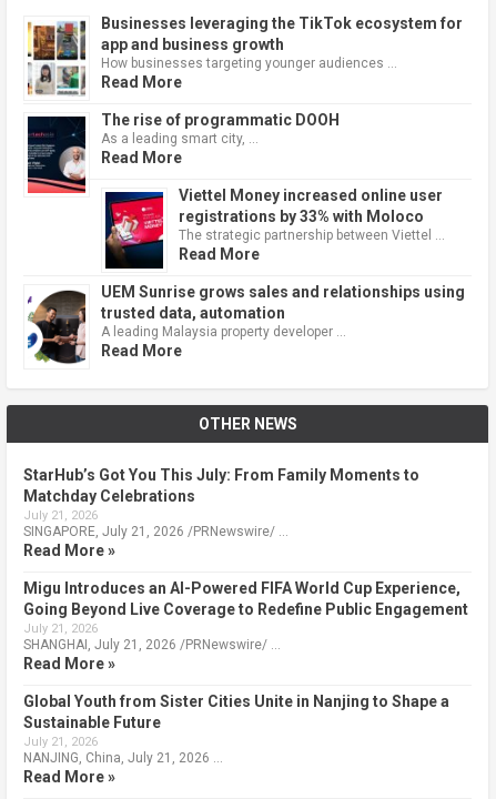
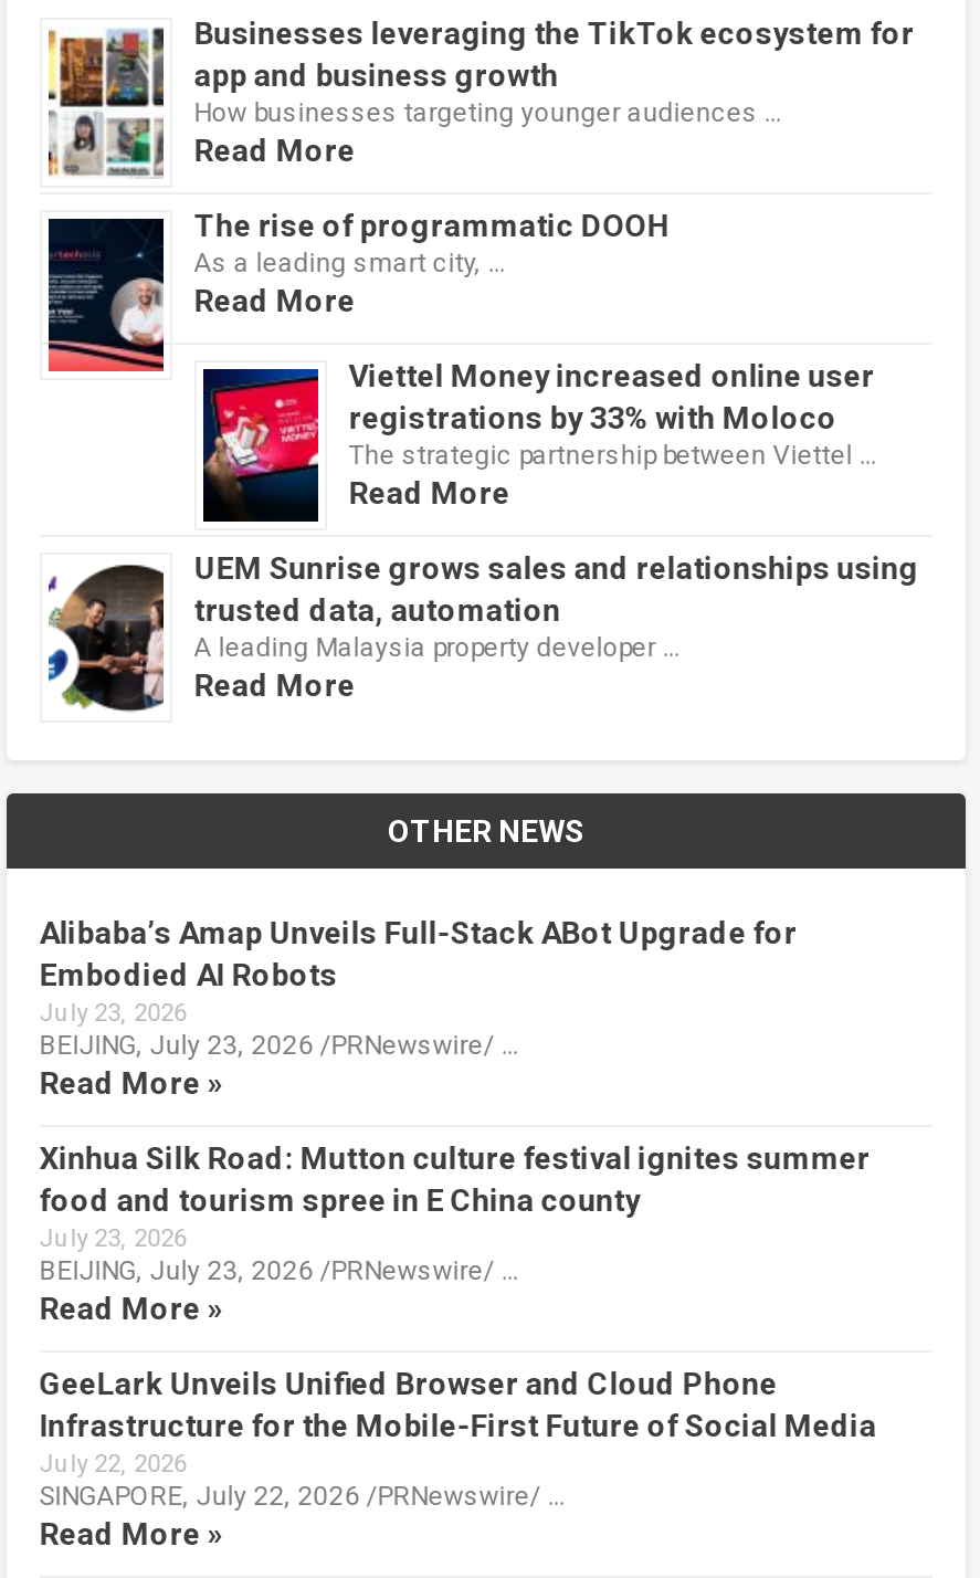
- StarHub’s Got You This July: From Family Moments to
- Matchday Celebrations
- July 21, 2026
- SINGAPORE, July 21, 2026 /PRNewswire/ …
+ Alibaba’s Amap Unveils Full-Stack ABot Upgrade for
+ Embodied AI Robots
+ July 23, 2026
+ BEIJING, July 23, 2026 /PRNewswire/ …

- Migu Introduces an AI-Powered FIFA World Cup Experience,
- Going Beyond Live Coverage to Redefine Public Engagement
- July 21, 2026
- SHANGHAI, July 21, 2026 /PRNewswire/ …
+ Xinhua Silk Road: Mutton culture festival ignites summer
+ food and tourism spree in E China county
+ July 23, 2026
+ BEIJING, July 23, 2026 /PRNewswire/ …

- Global Youth from Sister Cities Unite in Nanjing to Shape a
- Sustainable Future
- July 21, 2026
- NANJING, China, July 21, 2026 …
+ GeeLark Unveils Unified Browser and Cloud Phone
+ Infrastructure for the Mobile-First Future of Social Media
+ July 22, 2026
+ SINGAPORE, July 22, 2026 /PRNewswire/ …
